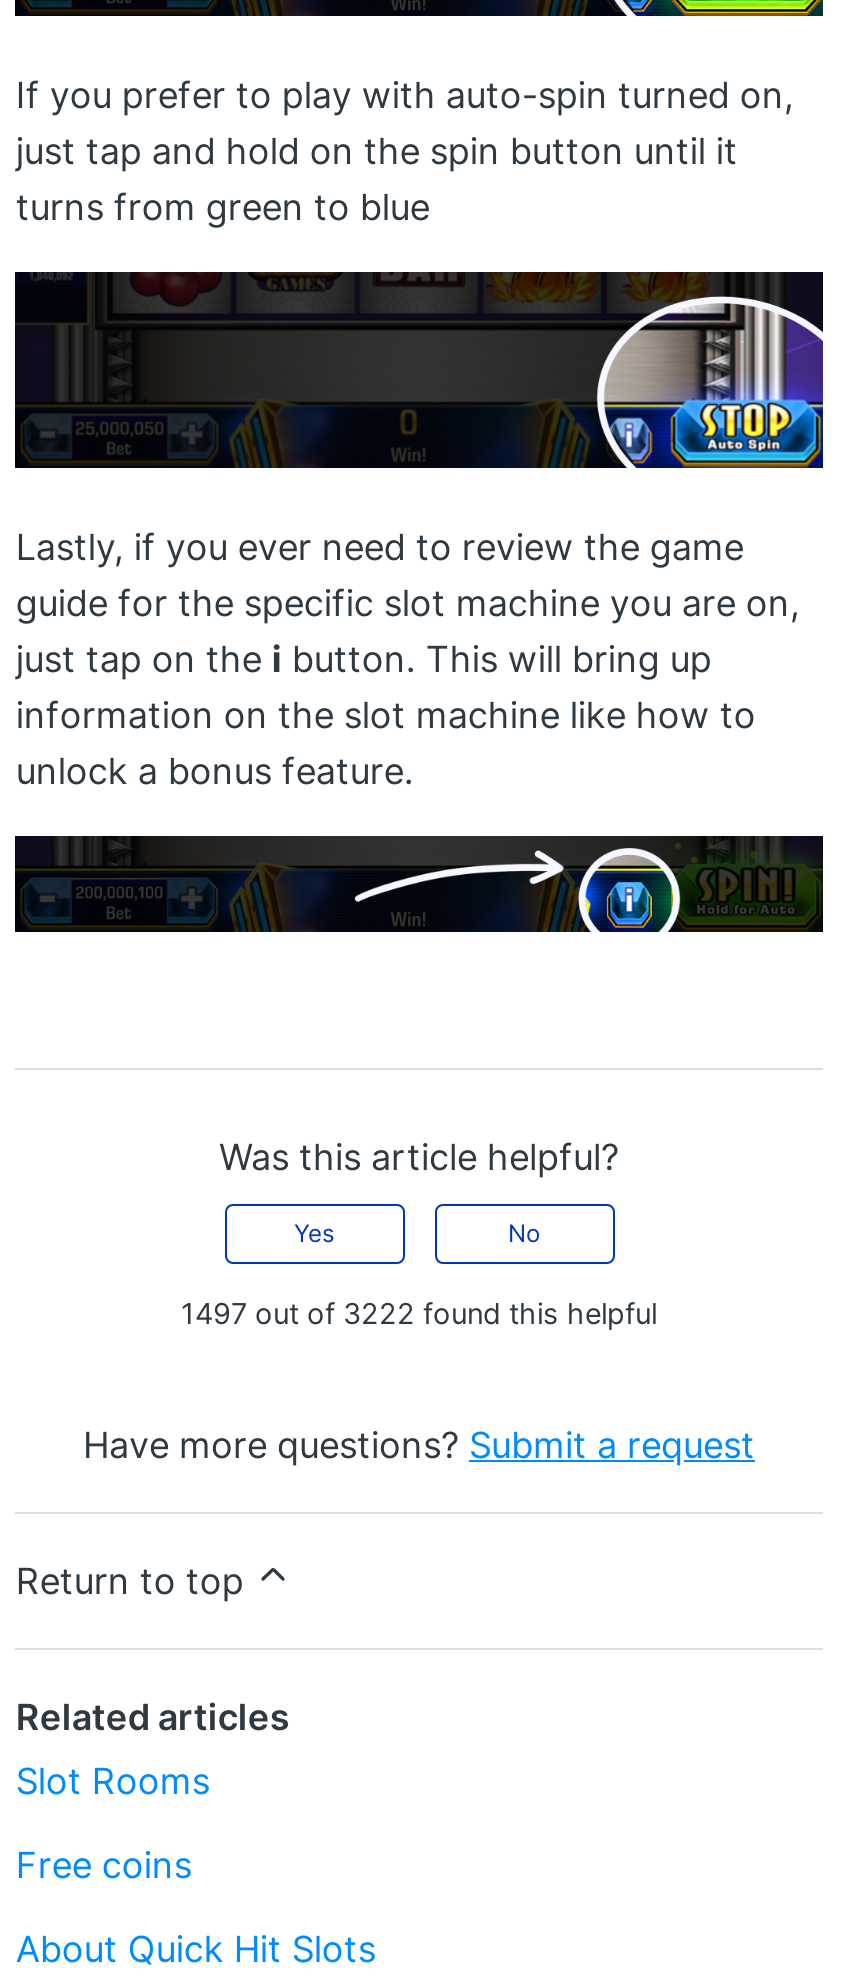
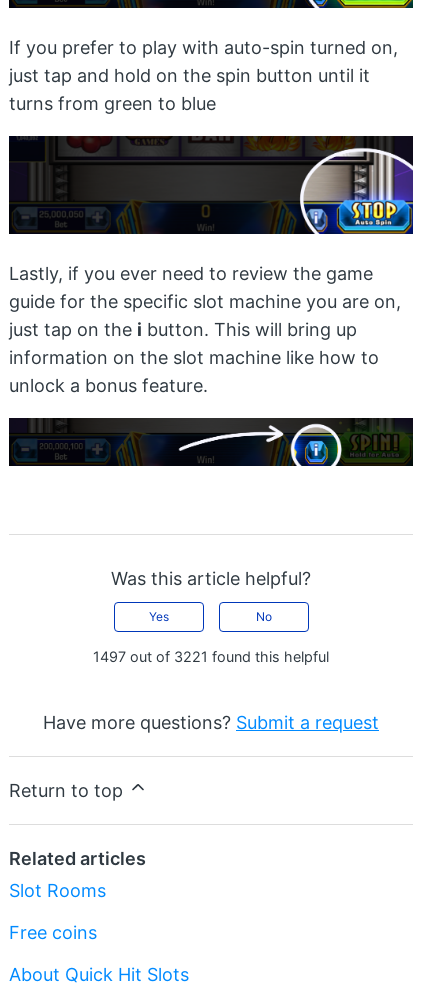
- 1497 out of 3222 found this helpful
+ 1497 out of 3221 found this helpful
